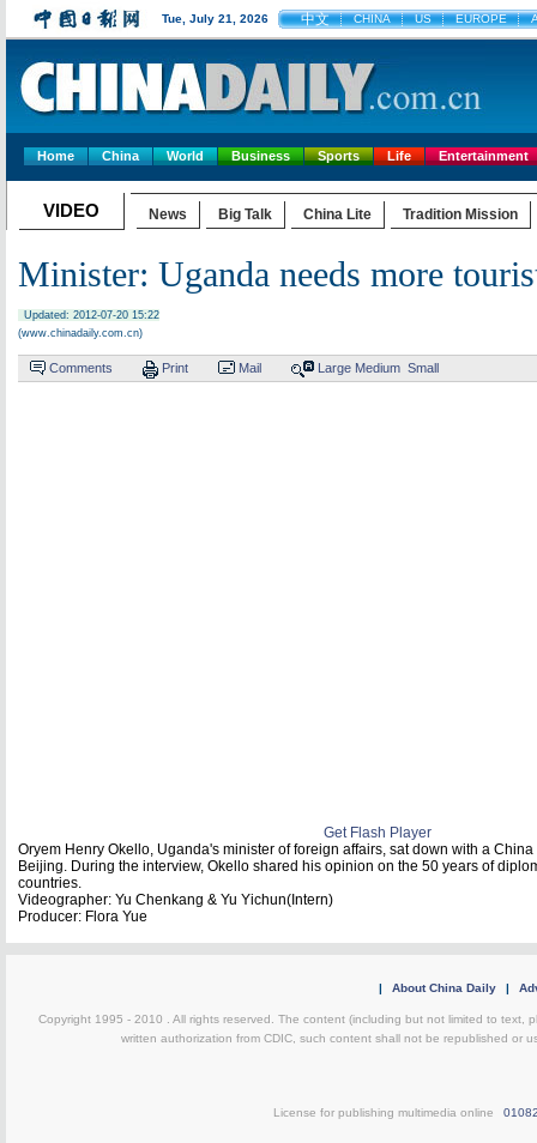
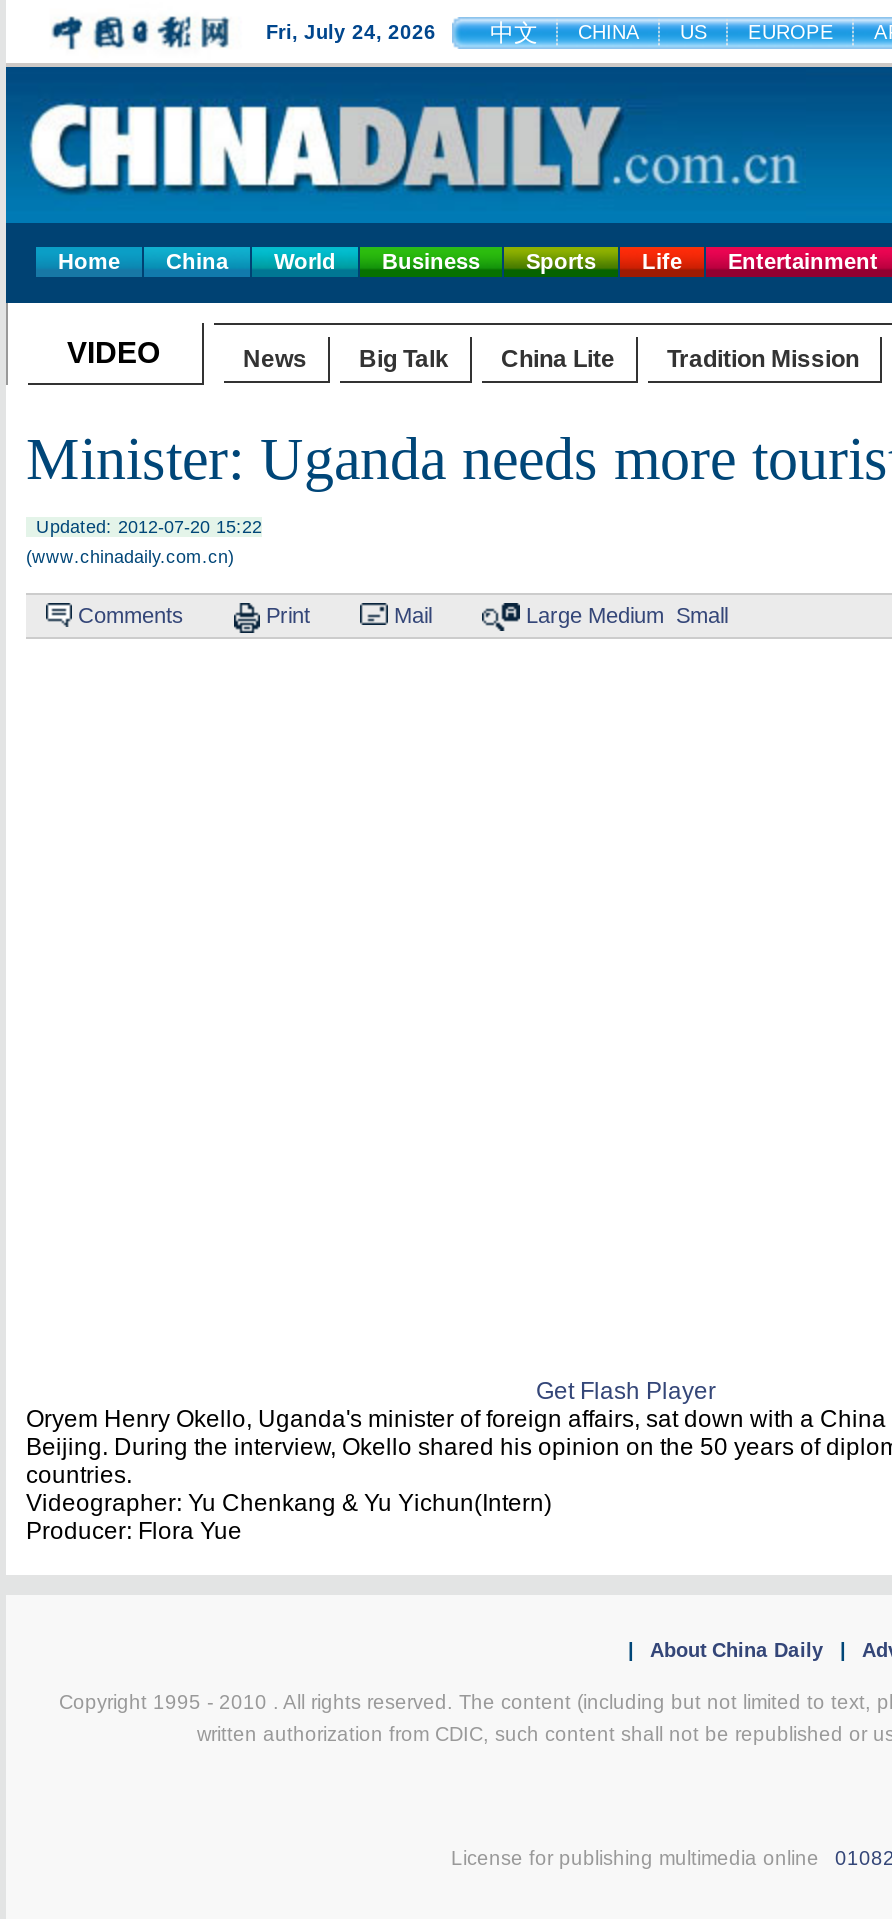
- Tue, July 21, 2026
+ Fri, July 24, 2026
